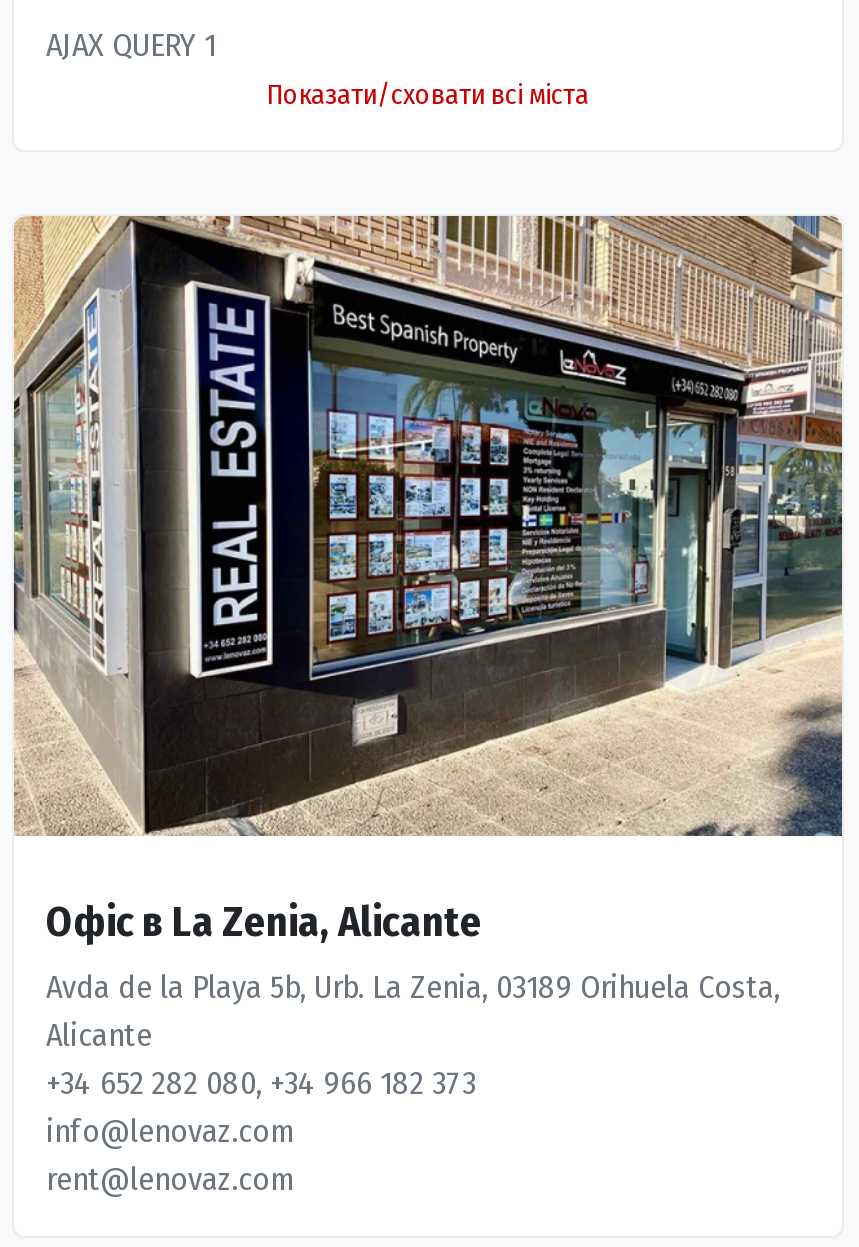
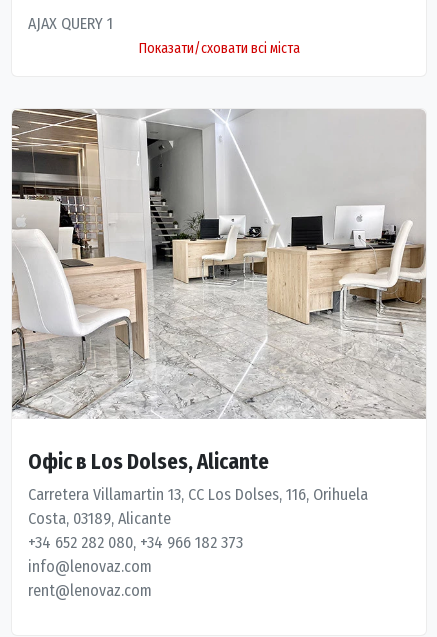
- [image]
- Офіс в La Zenia, Alicante
- Avda de la Playa 5b, Urb. La Zenia, 03189 Orihuela Costa,
- Alicante
+ [image]
+ Офіс в Los Dolses, Alicante
+ Carretera Villamartin 13, CC Los Dolses, 116, Orihuela
+ Costa, 03189, Alicante
